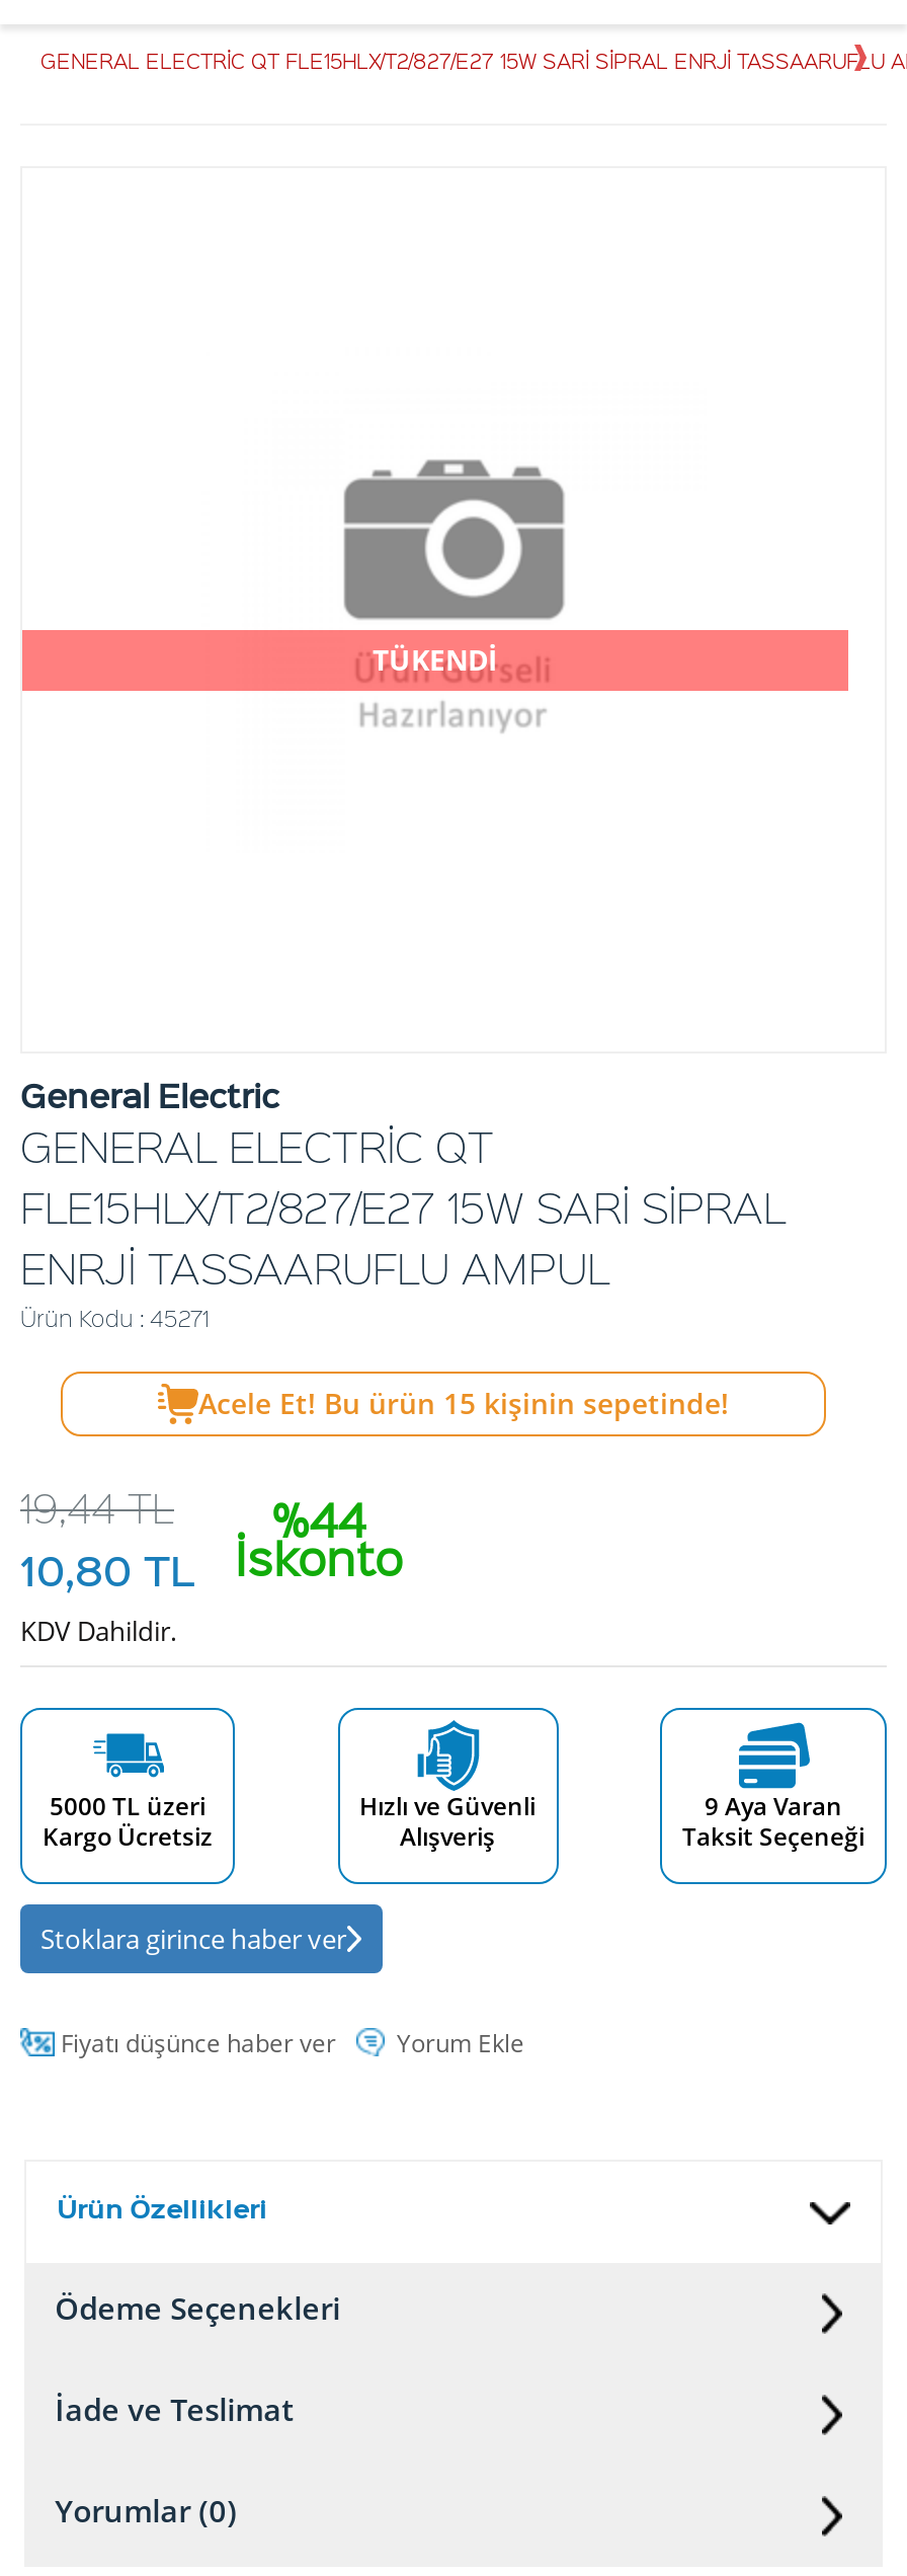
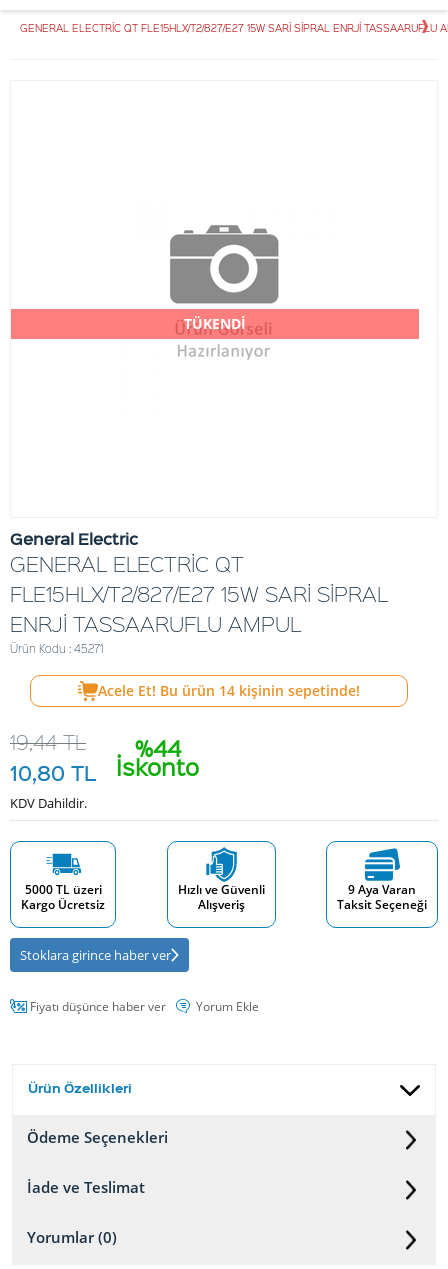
- Acele Et! Bu ürün 15 kişinin sepetinde!
+ Acele Et! Bu ürün 14 kişinin sepetinde!
